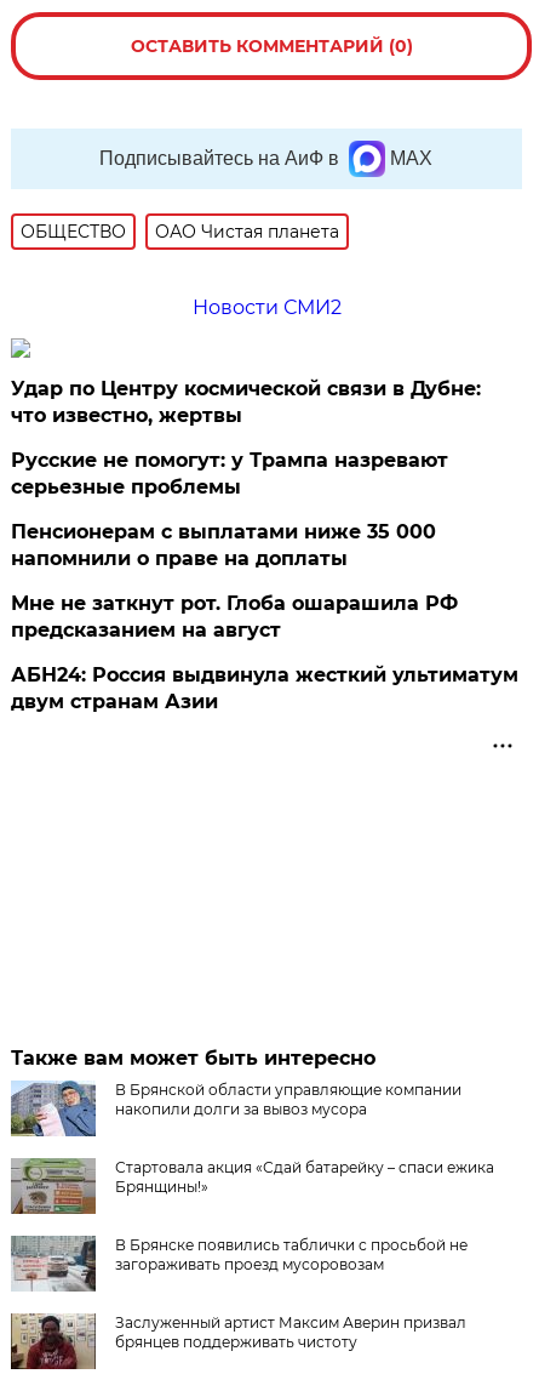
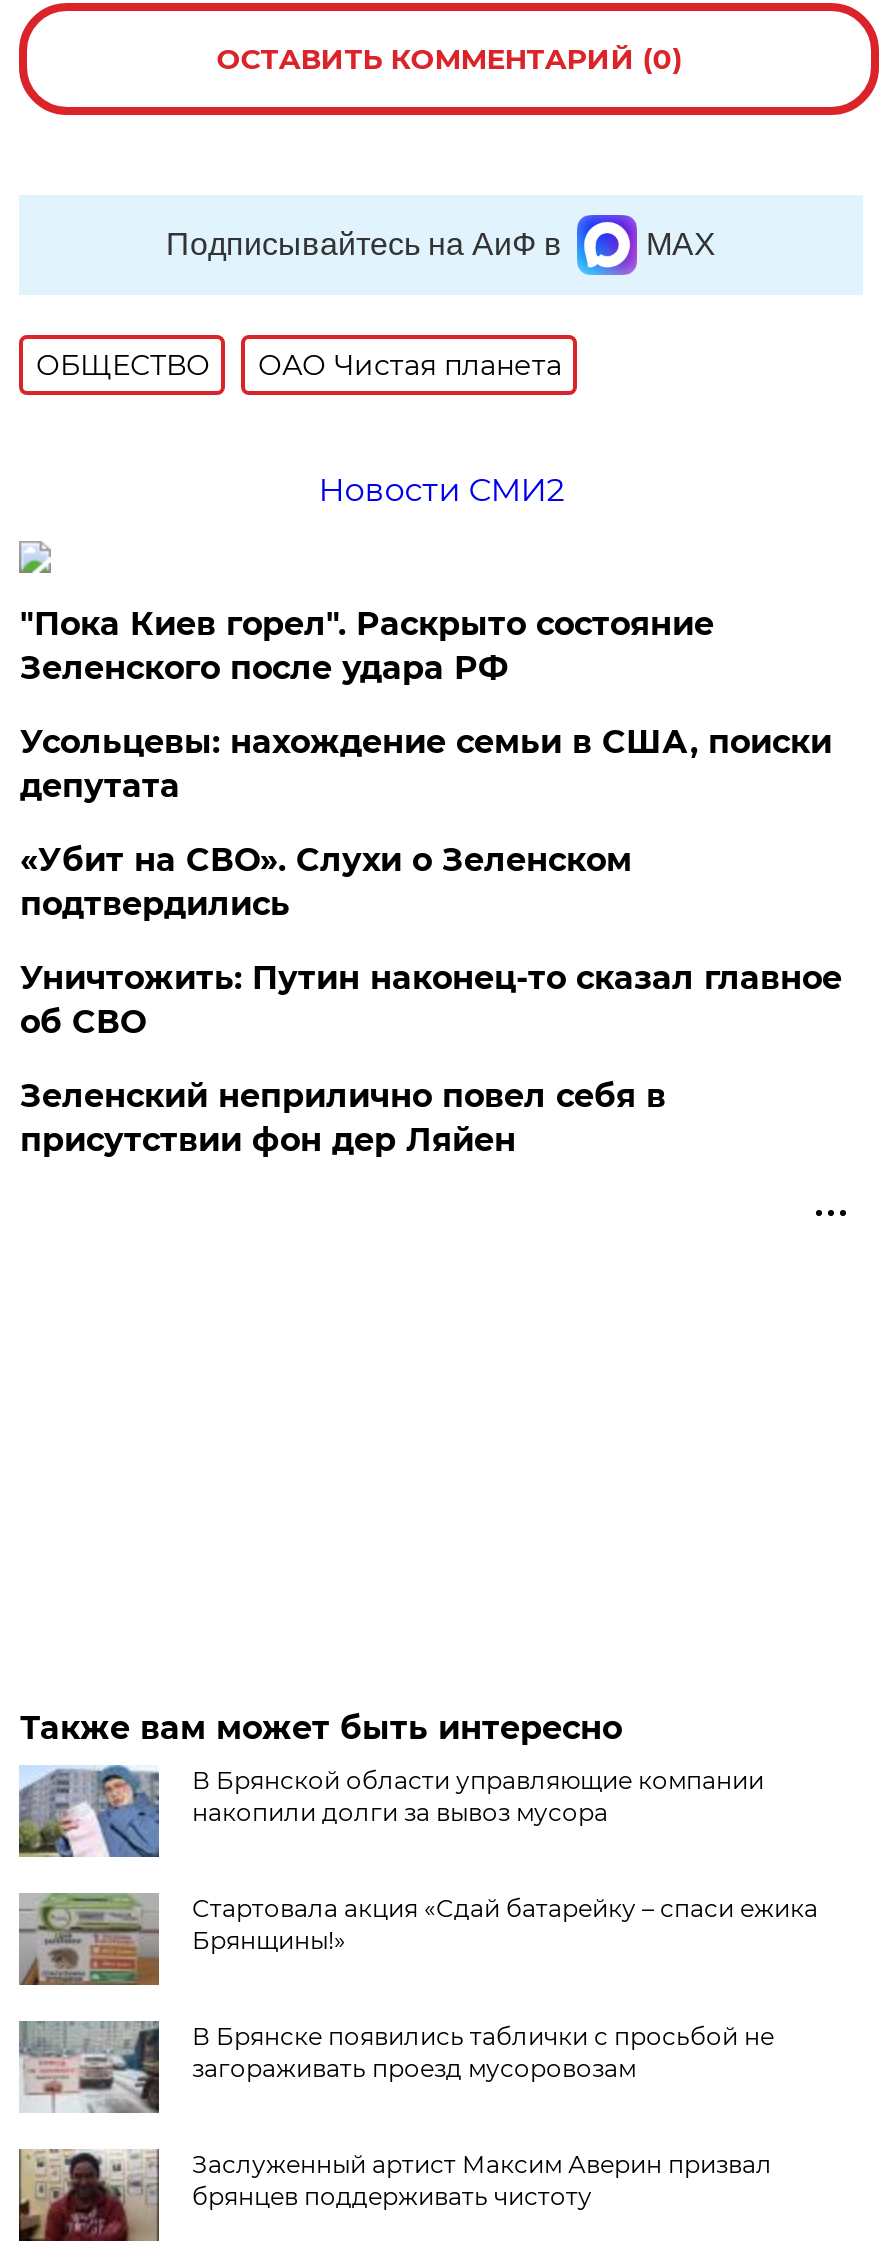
- Удар по Центру космической связи в Дубне:
- что известно, жертвы
+ "Пока Киев горел". Раскрыто состояние
+ Зеленского после удара РФ

- Русские не помогут: у Трампа назревают
- серьезные проблемы
+ Усольцевы: нахождение семьи в США, поиски
+ депутата

- Пенсионерам с выплатами ниже 35 000
- напомнили о праве на доплаты
+ «Убит на СВО». Слухи о Зеленском
+ подтвердились

- Мне не заткнут рот. Глоба ошарашила РФ
- предсказанием на август
+ Уничтожить: Путин наконец-то сказал главное
+ об СВО

- АБН24: Россия выдвинула жесткий ультиматум
- двум странам Азии
+ Зеленский неприлично повел cебя в
+ присутствии фон дер Ляйен
